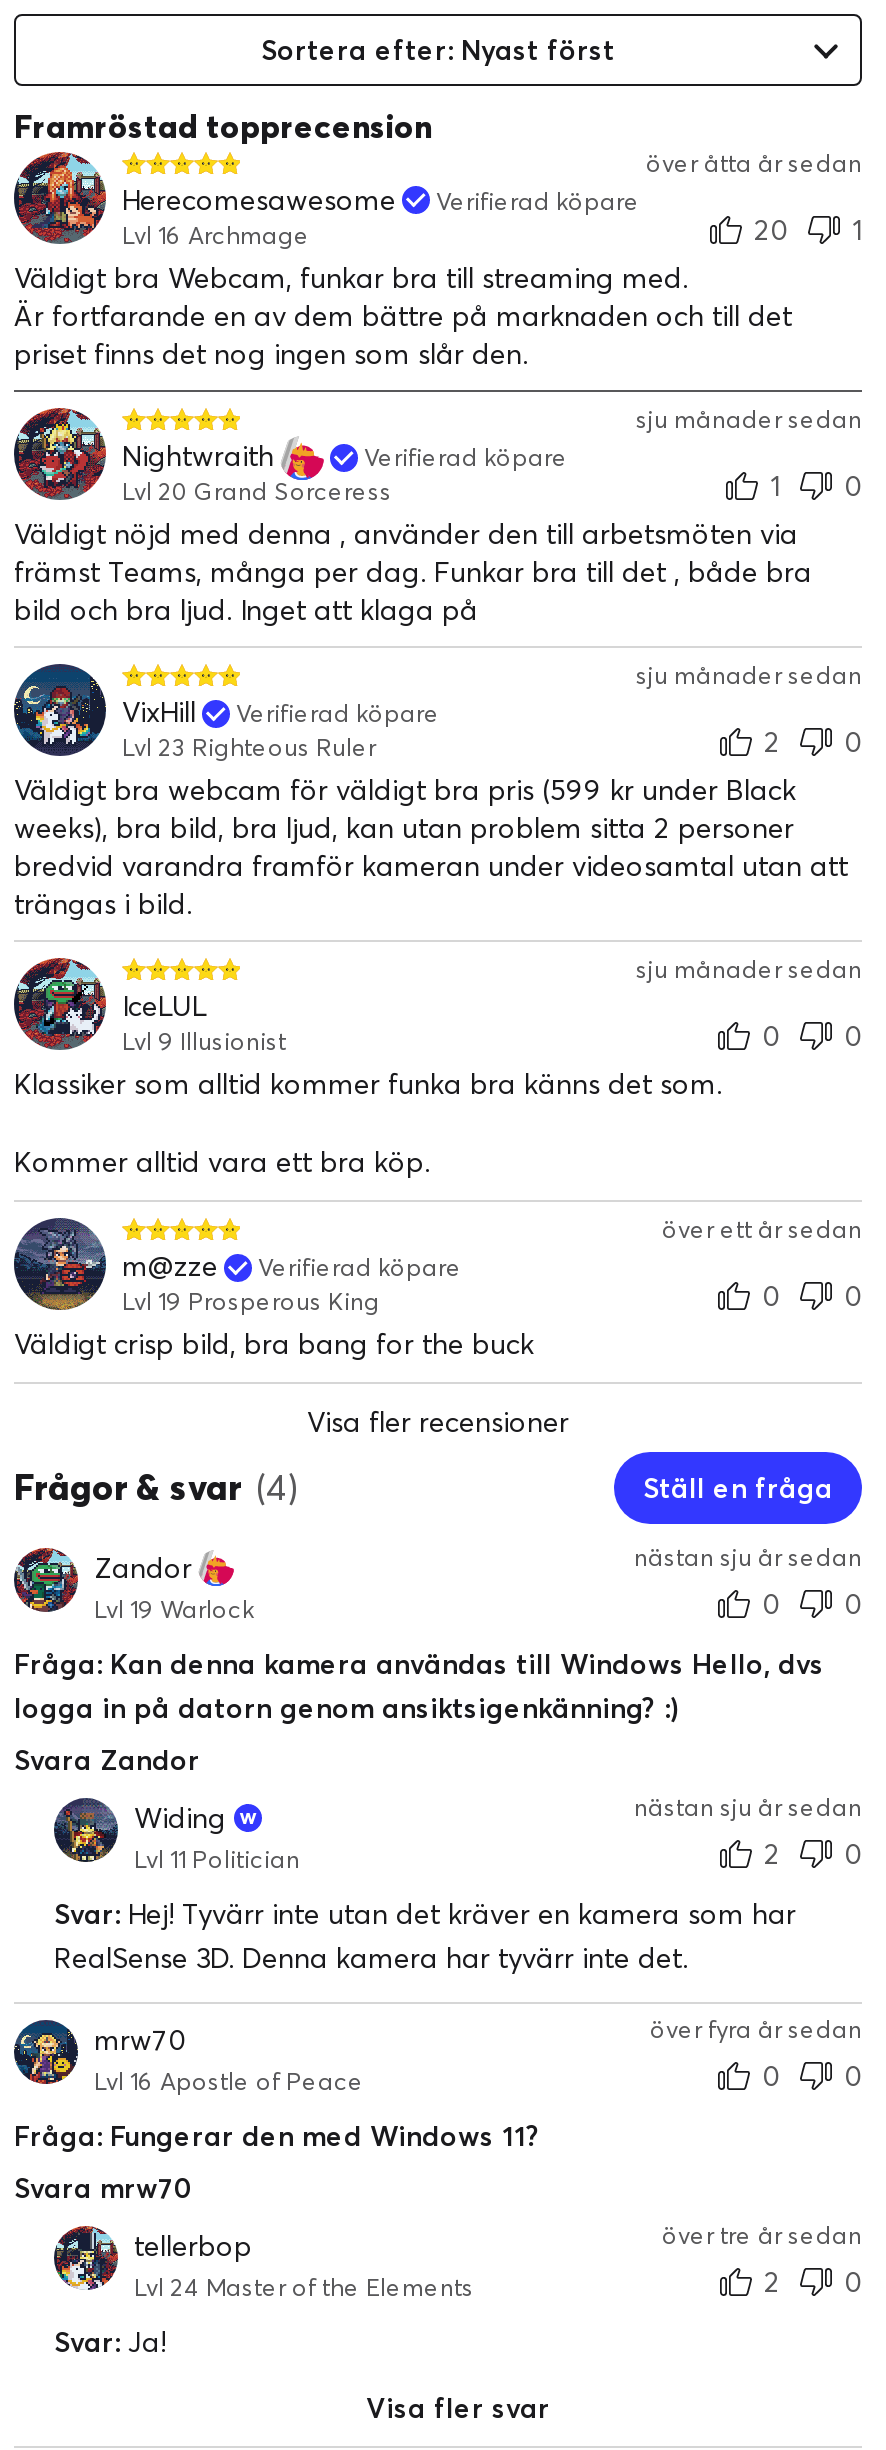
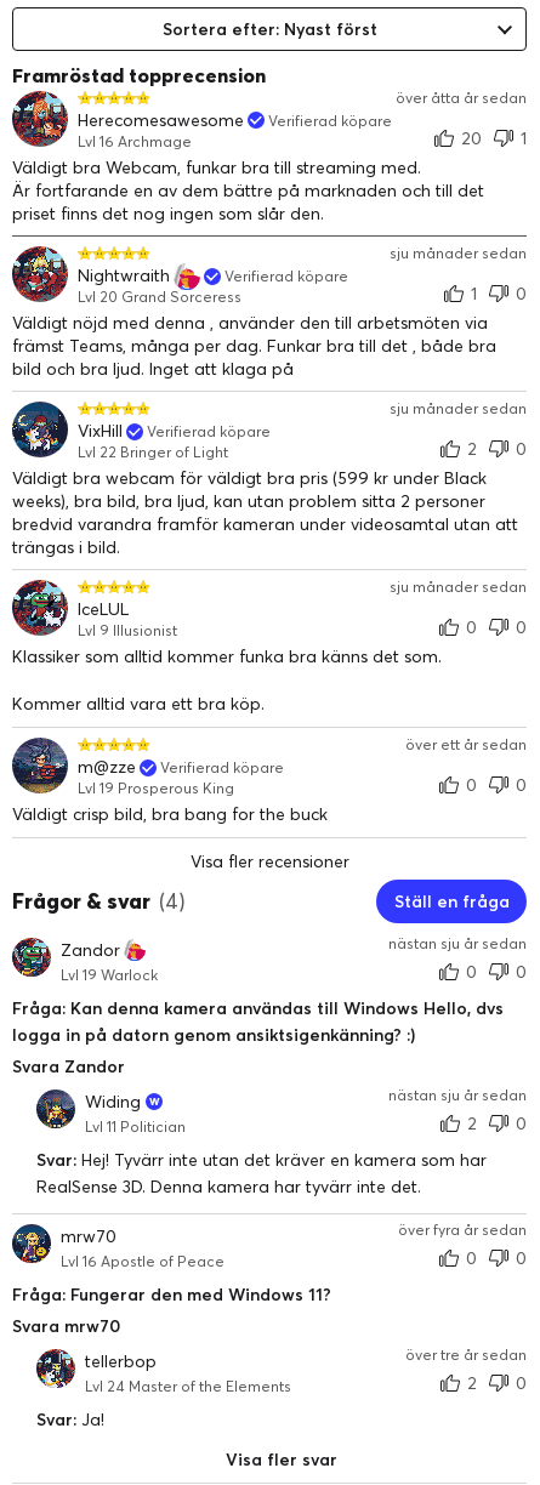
- Lvl 23 Righteous Ruler
+ Lvl 22 Bringer of Light
